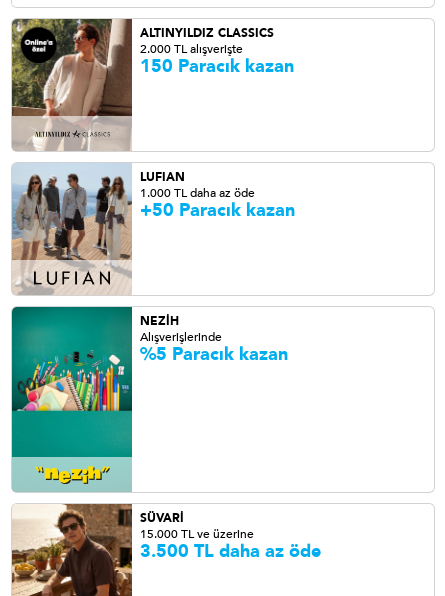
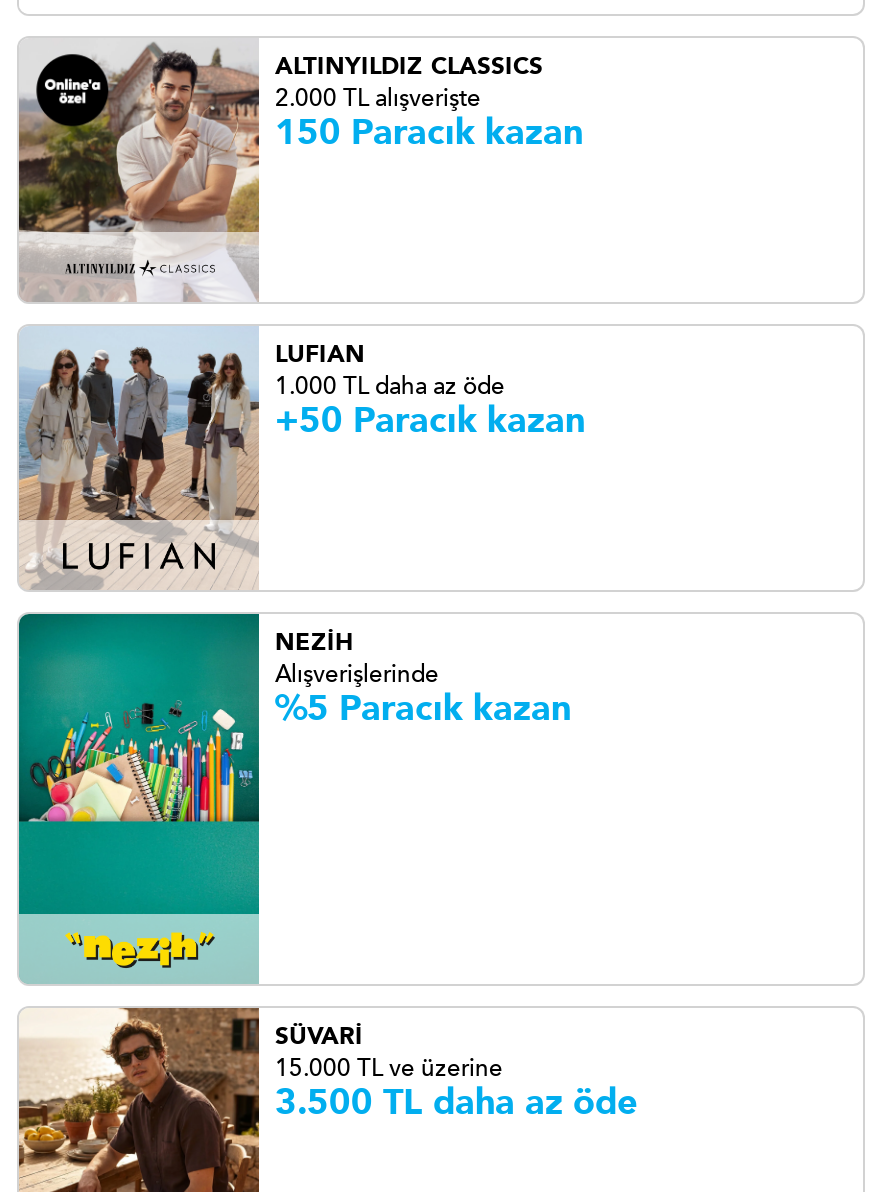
- [image]
+ [image]
